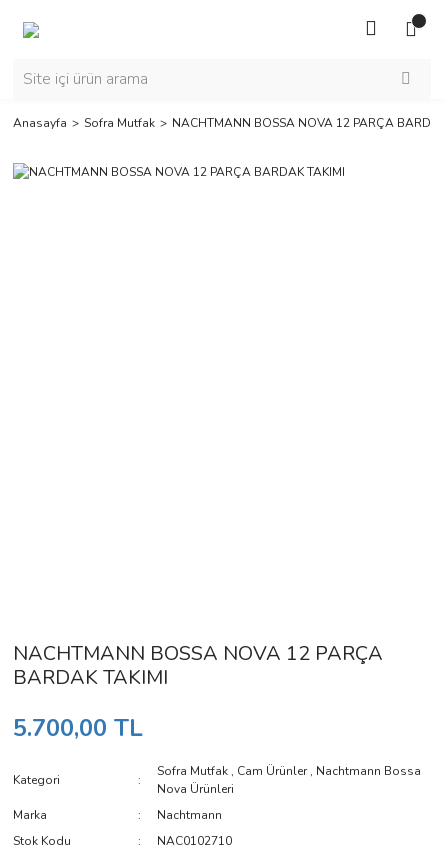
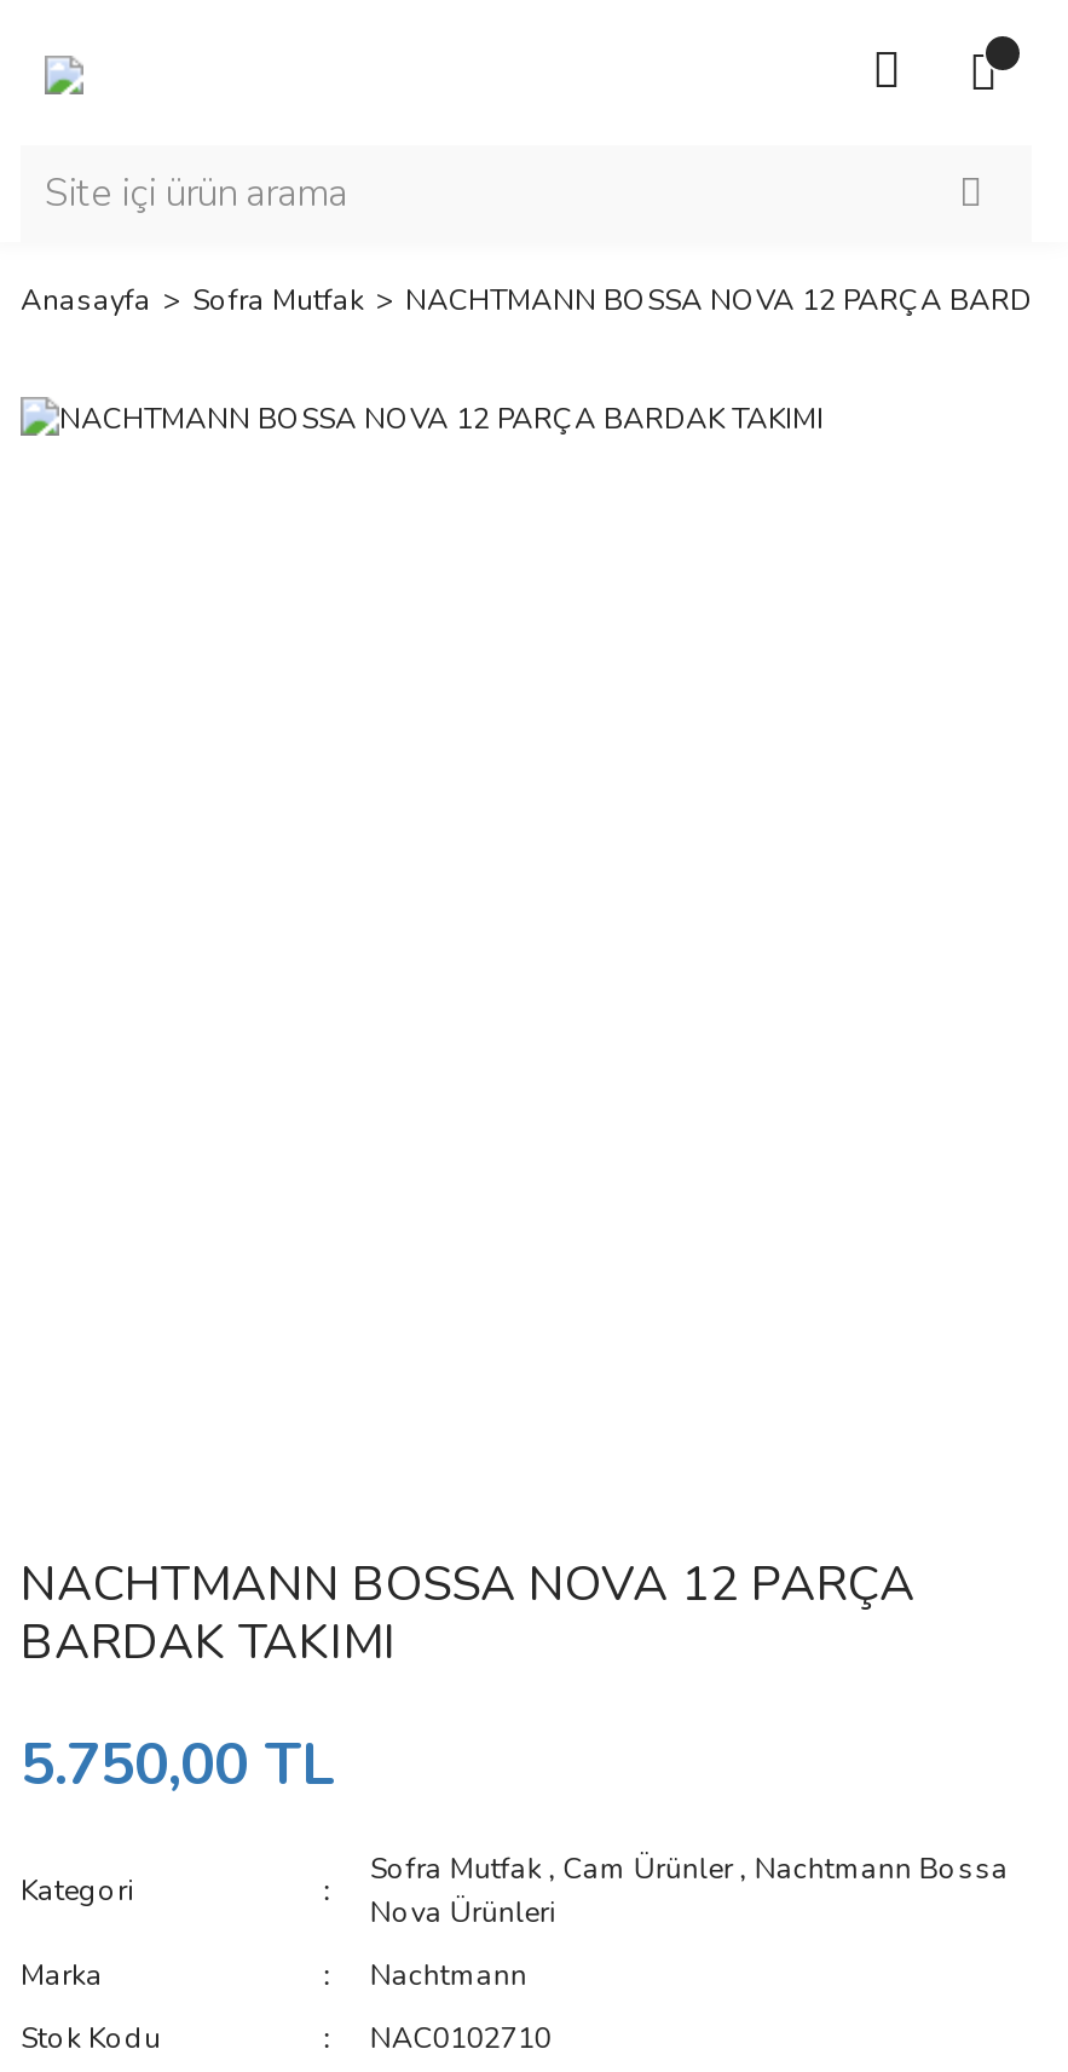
- 5.700,00 TL
+ 5.750,00 TL
